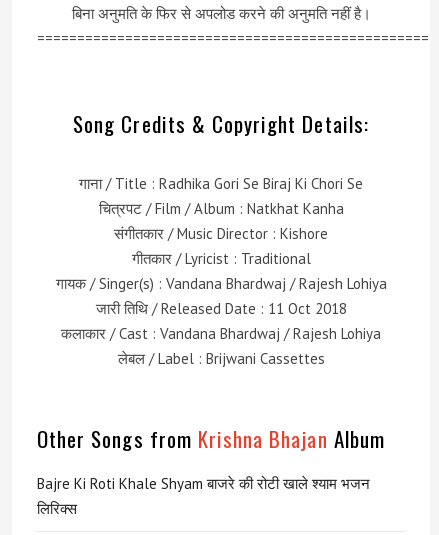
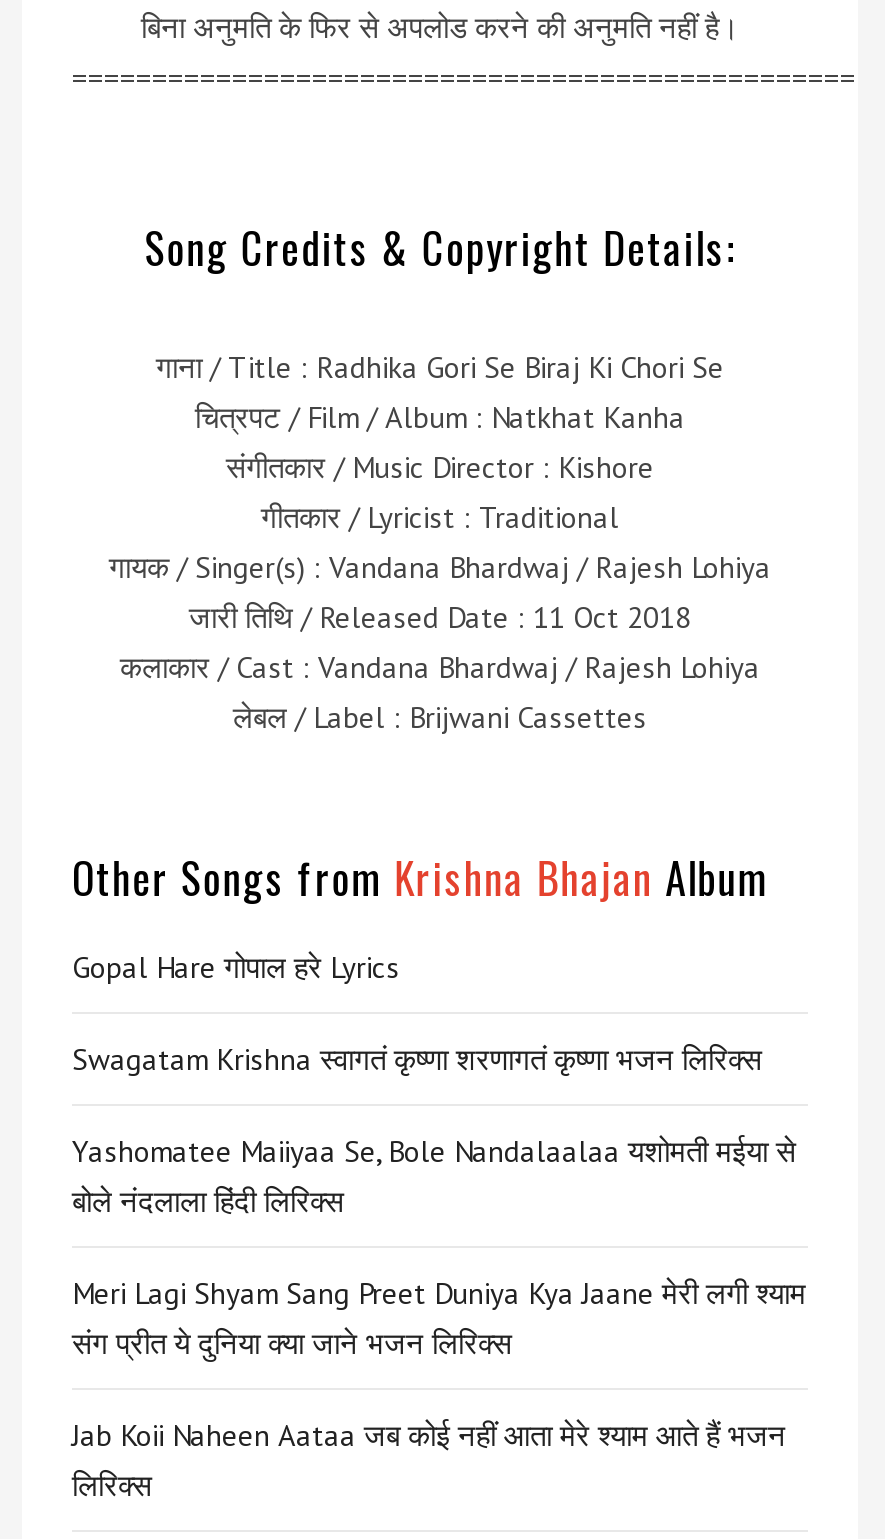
- Bajre Ki Roti Khale Shyam बाजरे की रोटी खाले श्याम भजन
+ Gopal Hare गोपाल हरे Lyrics
+ Swagatam Krishna स्वागतं कृष्णा शरणागतं कृष्णा भजन लिरिक्स
+ Yashomatee Maiiyaa Se, Bole Nandalaalaa यशोमती मईया से
+ बोले नंदलाला हिंदी लिरिक्स
+ Meri Lagi Shyam Sang Preet Duniya Kya Jaane मेरी लगी श्याम
+ संग प्रीत ये दुनिया क्या जाने भजन लिरिक्स
+ Jab Koii Naheen Aataa जब कोई नहीं आता मेरे श्याम आते हैं भजन
